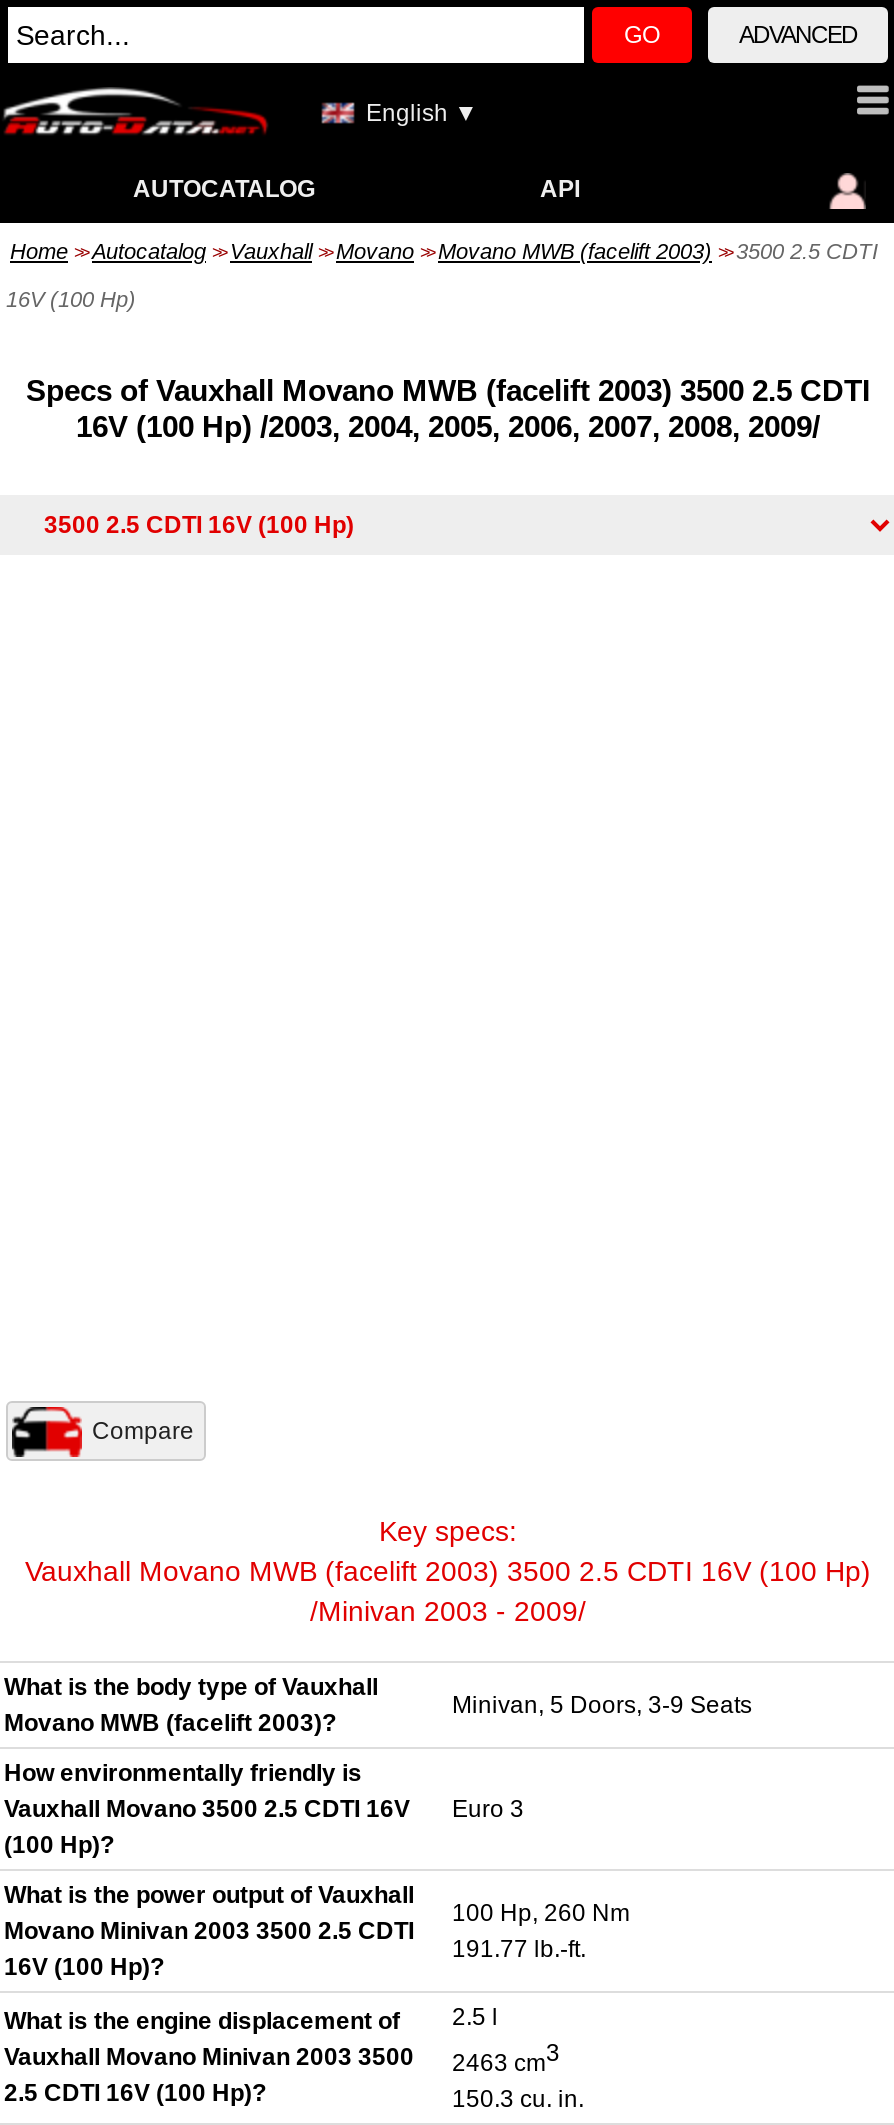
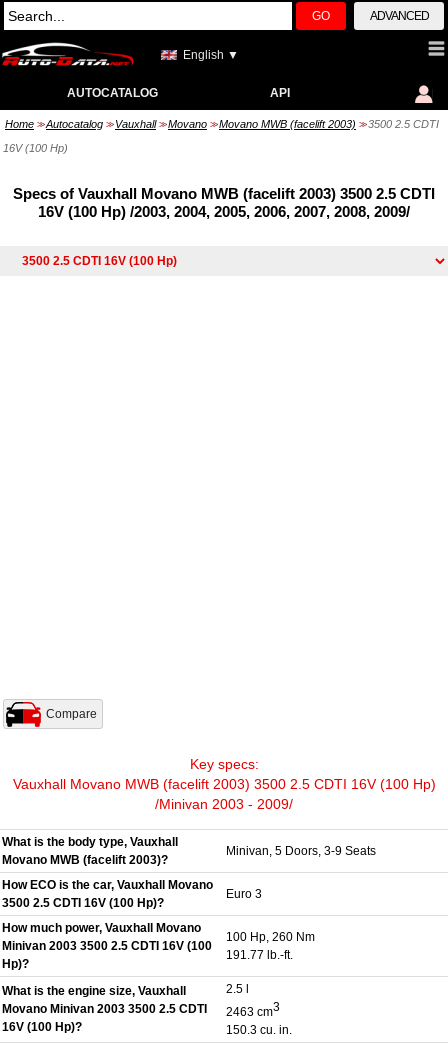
- What is the body type of Vauxhall
+ What is the body type, Vauxhall

- How environmentally friendly is
- Vauxhall Movano 3500 2.5 CDTI 16V
- (100 Hp)?
+ How ECO is the car, Vauxhall Movano
+ 3500 2.5 CDTI 16V (100 Hp)?

- What is the power output of Vauxhall
+ How much power, Vauxhall Movano
+ Minivan 2003 3500 2.5 CDTI 16V (100
+ Hp)?

moved down: Movano Minivan 2003 3500 2.5 CDTI | 16V (100 Hp)?

- What is the engine displacement of
- Vauxhall Movano Minivan 2003 3500
- 2.5 CDTI 16V (100 Hp)?
+ What is the engine size, Vauxhall
